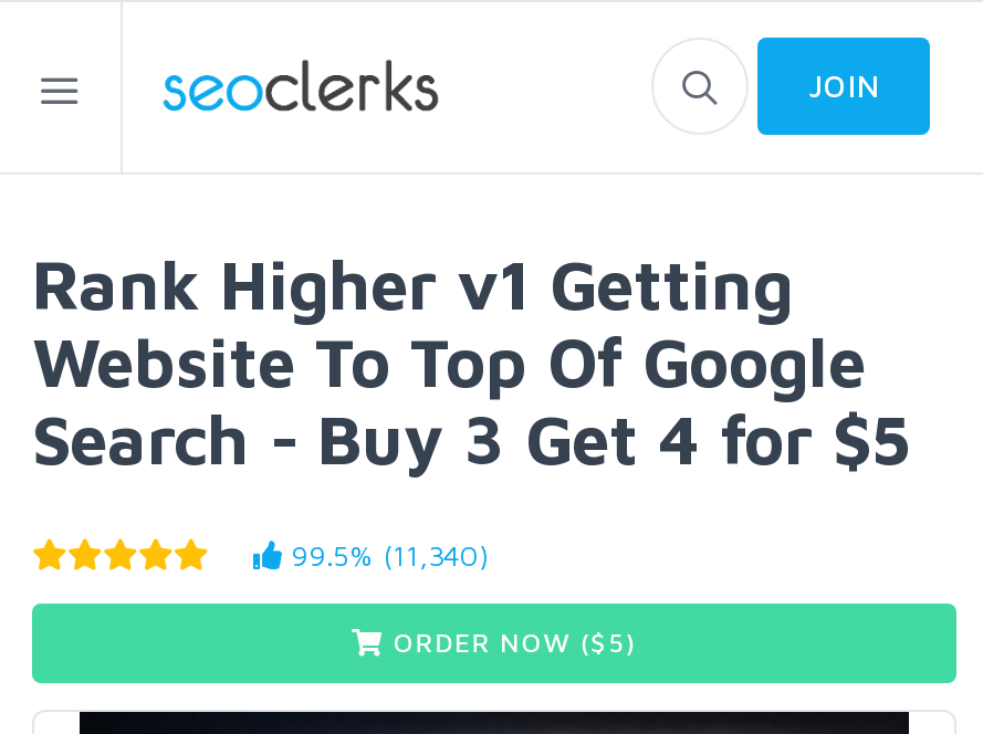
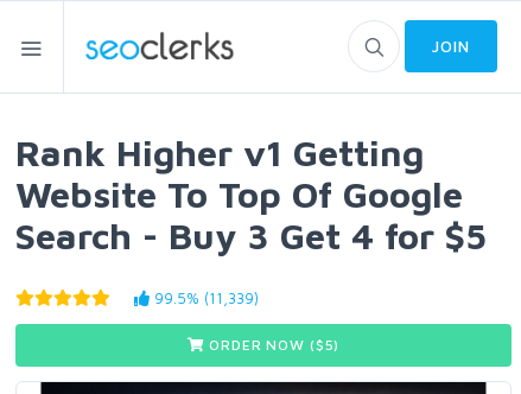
- 99.5% (11,340)
+ 99.5% (11,339)
